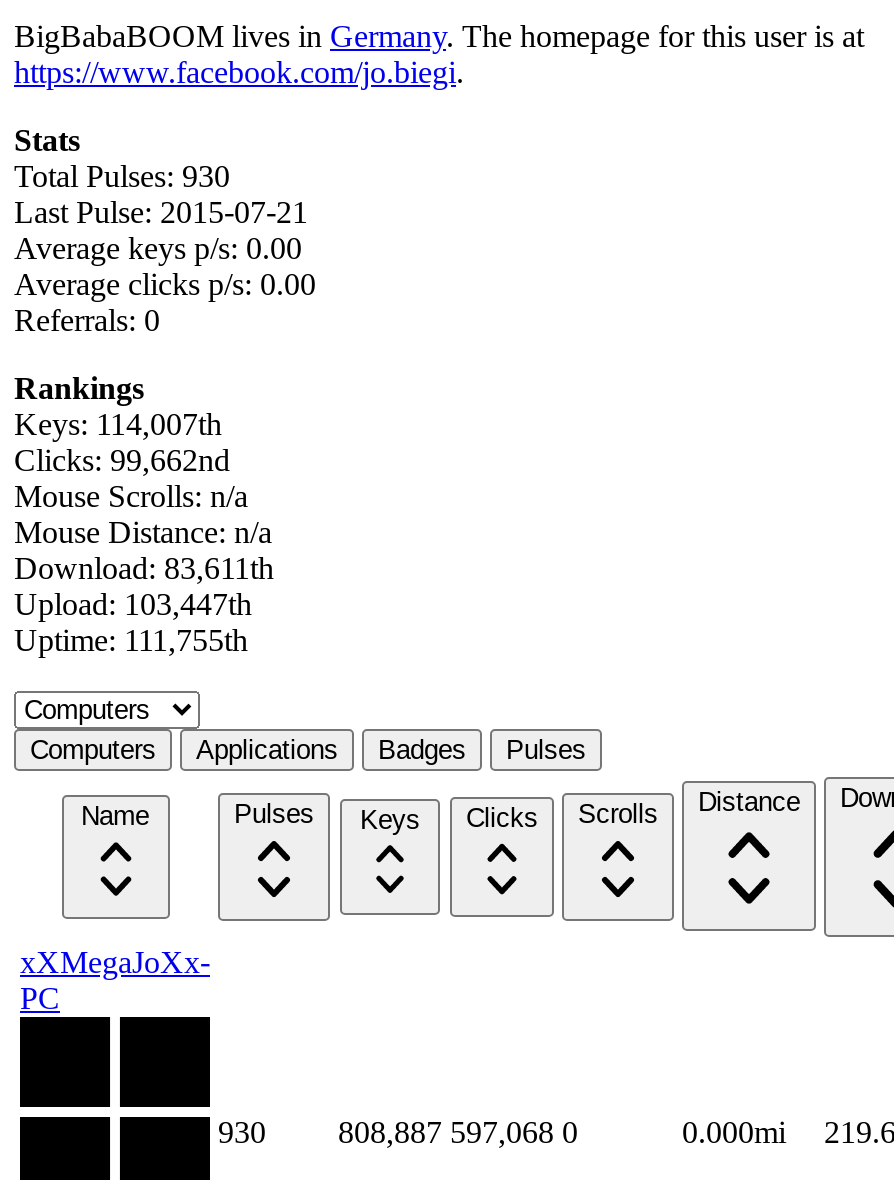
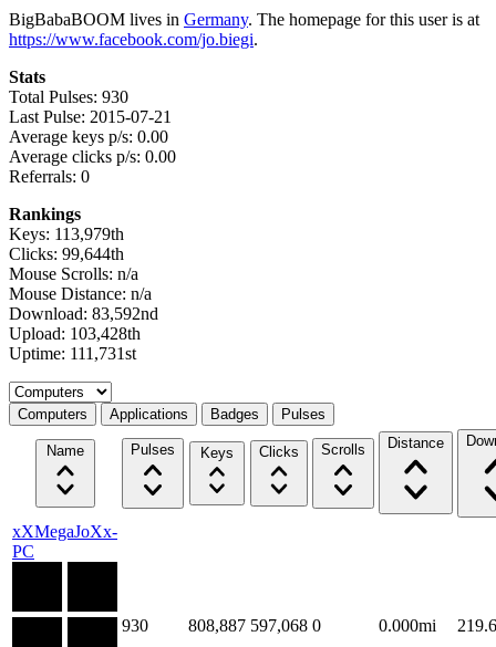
- Keys: 114,007th
+ Keys: 113,979th

- Clicks: 99,662nd
+ Clicks: 99,644th

- Download: 83,611th
+ Download: 83,592nd

- Upload: 103,447th
+ Upload: 103,428th

- Uptime: 111,755th
+ Uptime: 111,731st
